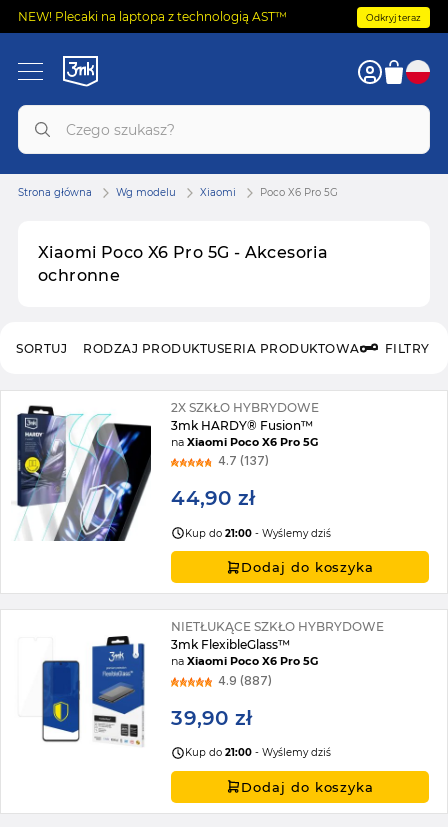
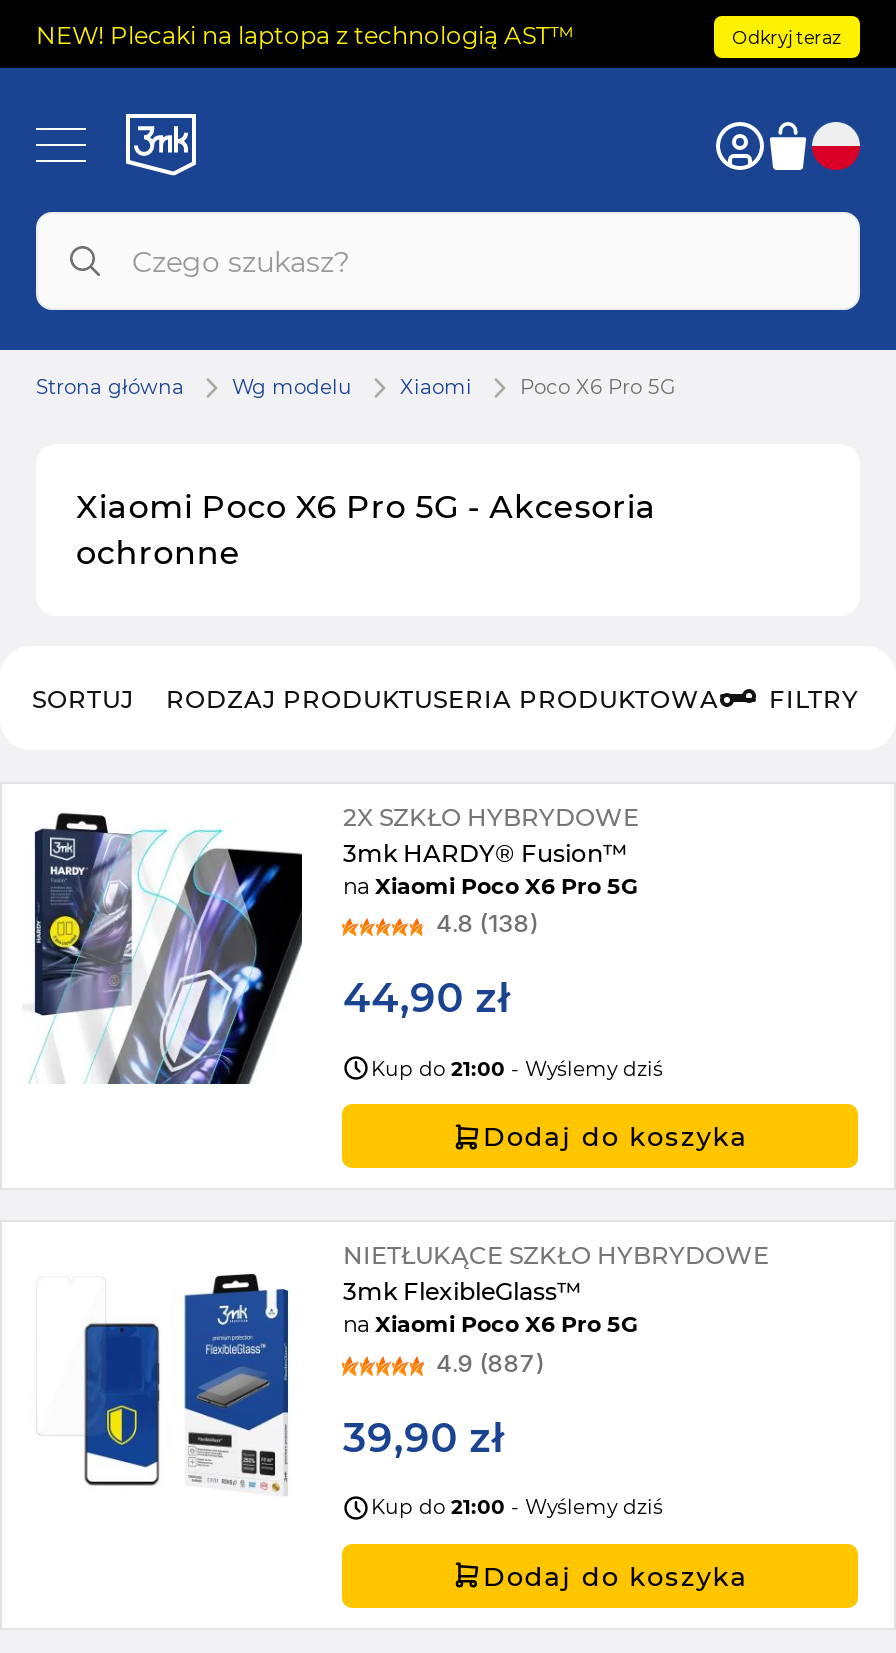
- 4.7 (137)
+ 4.8 (138)
